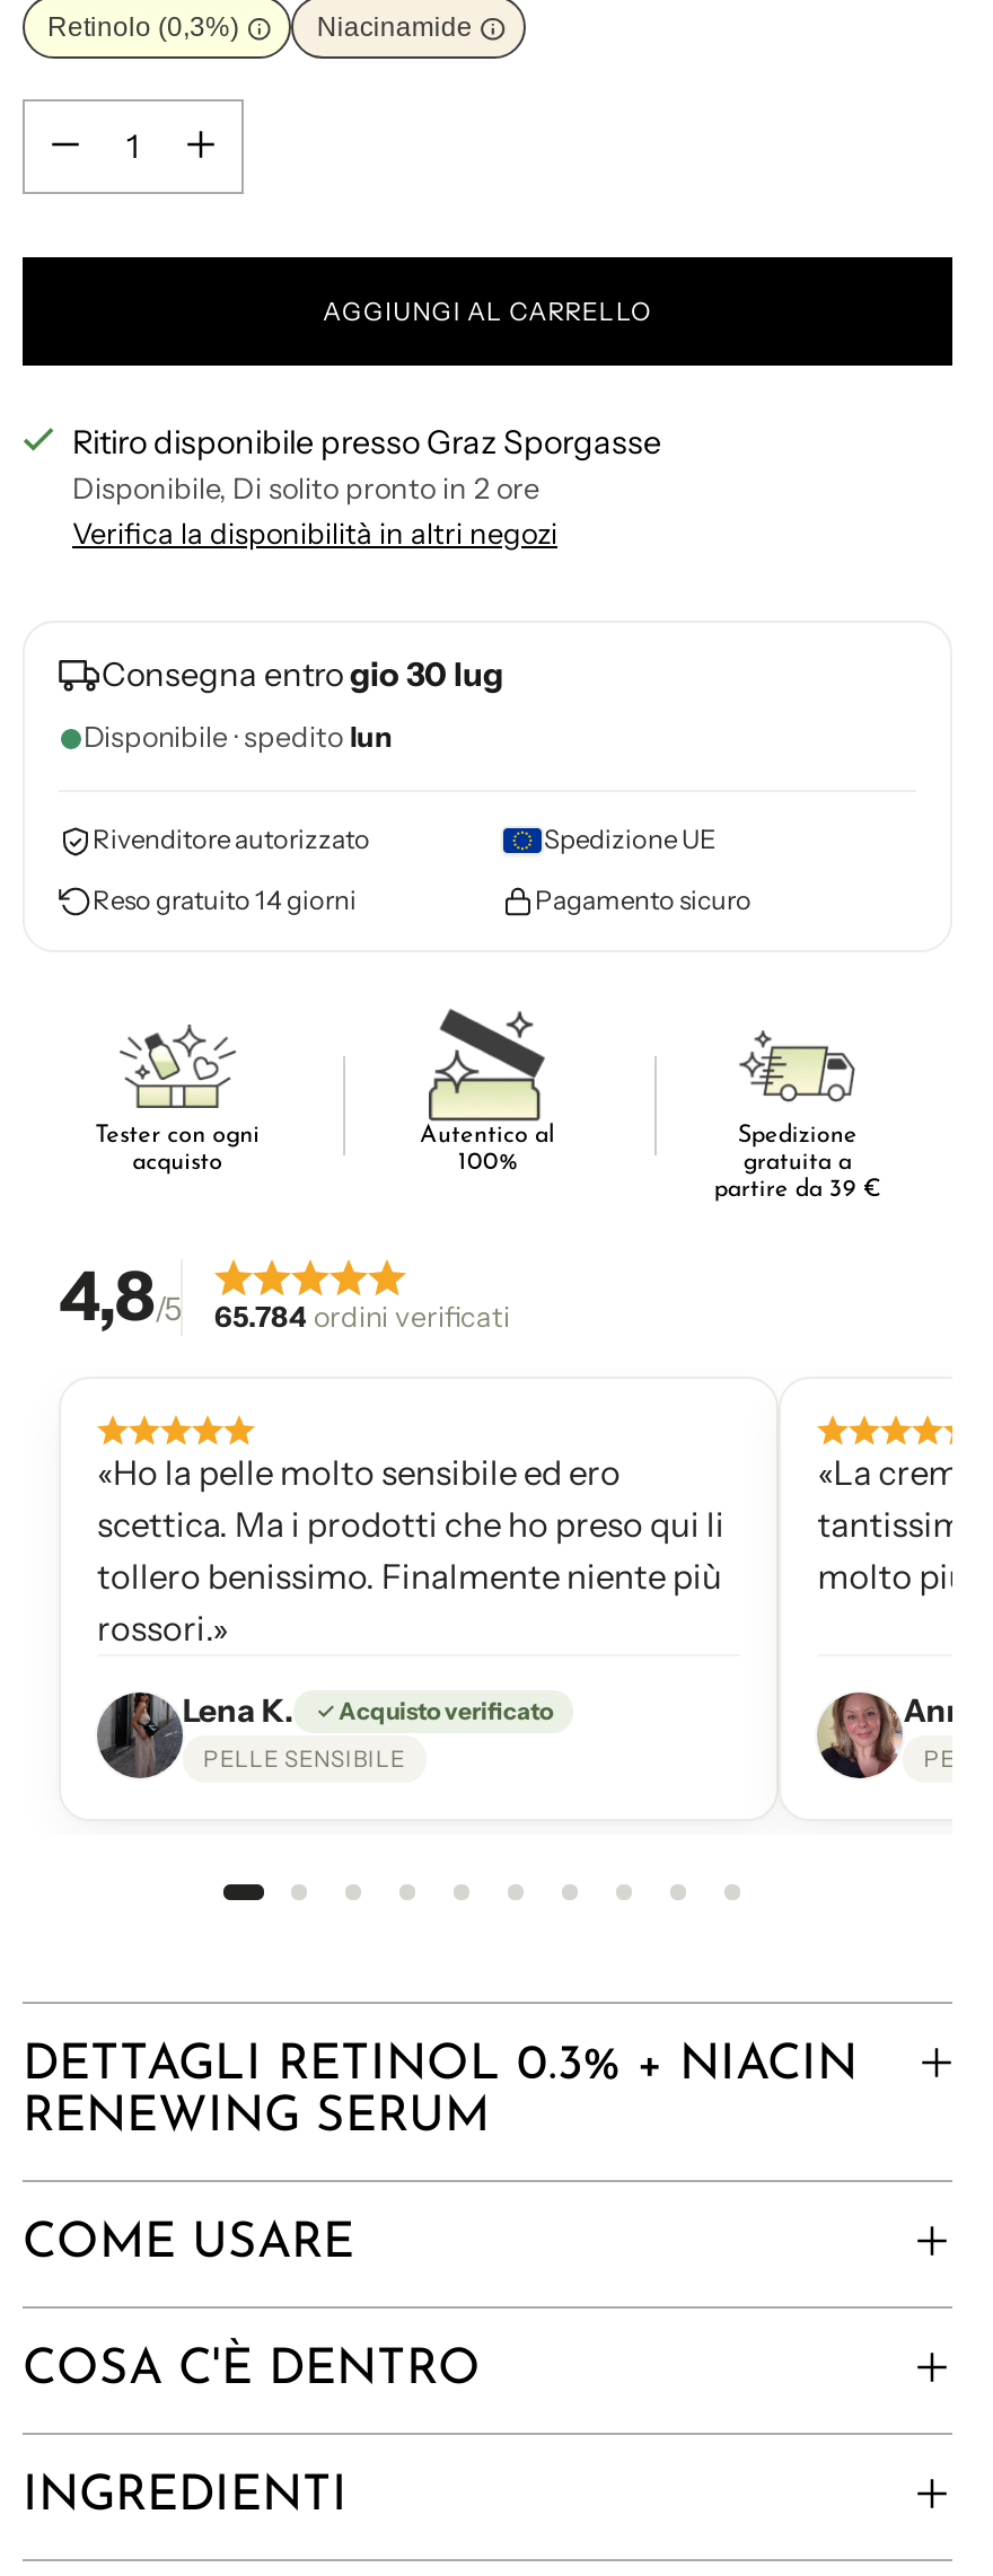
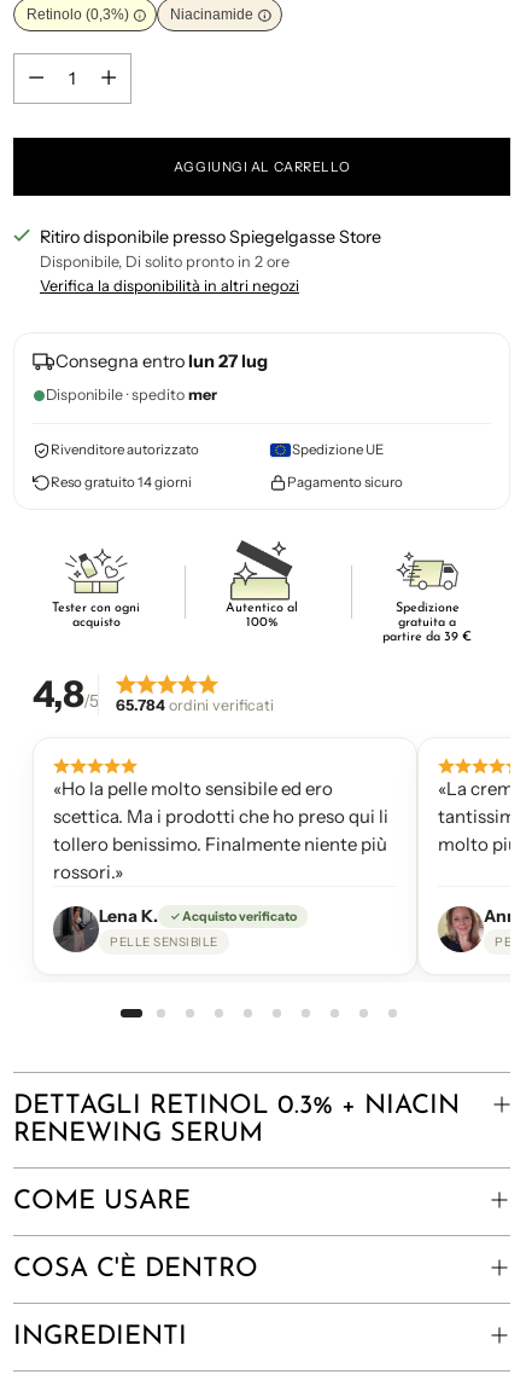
- Ritiro disponibile presso Graz Sporgasse
+ Ritiro disponibile presso Spiegelgasse Store

- Consegna entro gio 30 lug
+ Consegna entro lun 27 lug

- Disponibile · spedito lun
+ Disponibile · spedito mer
